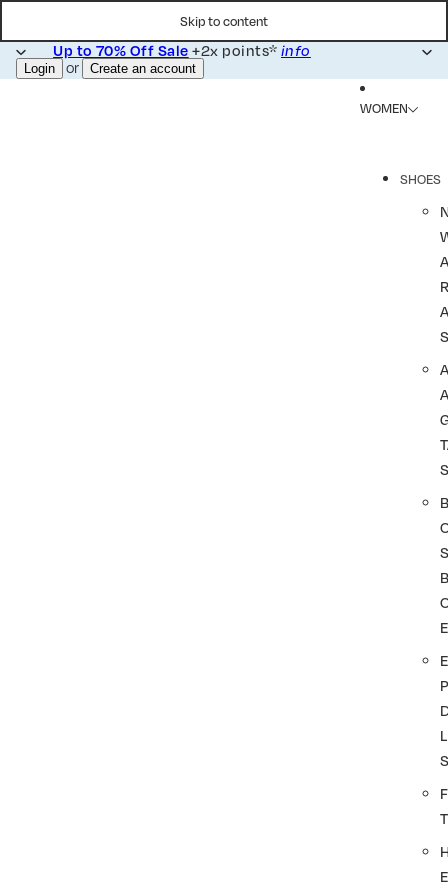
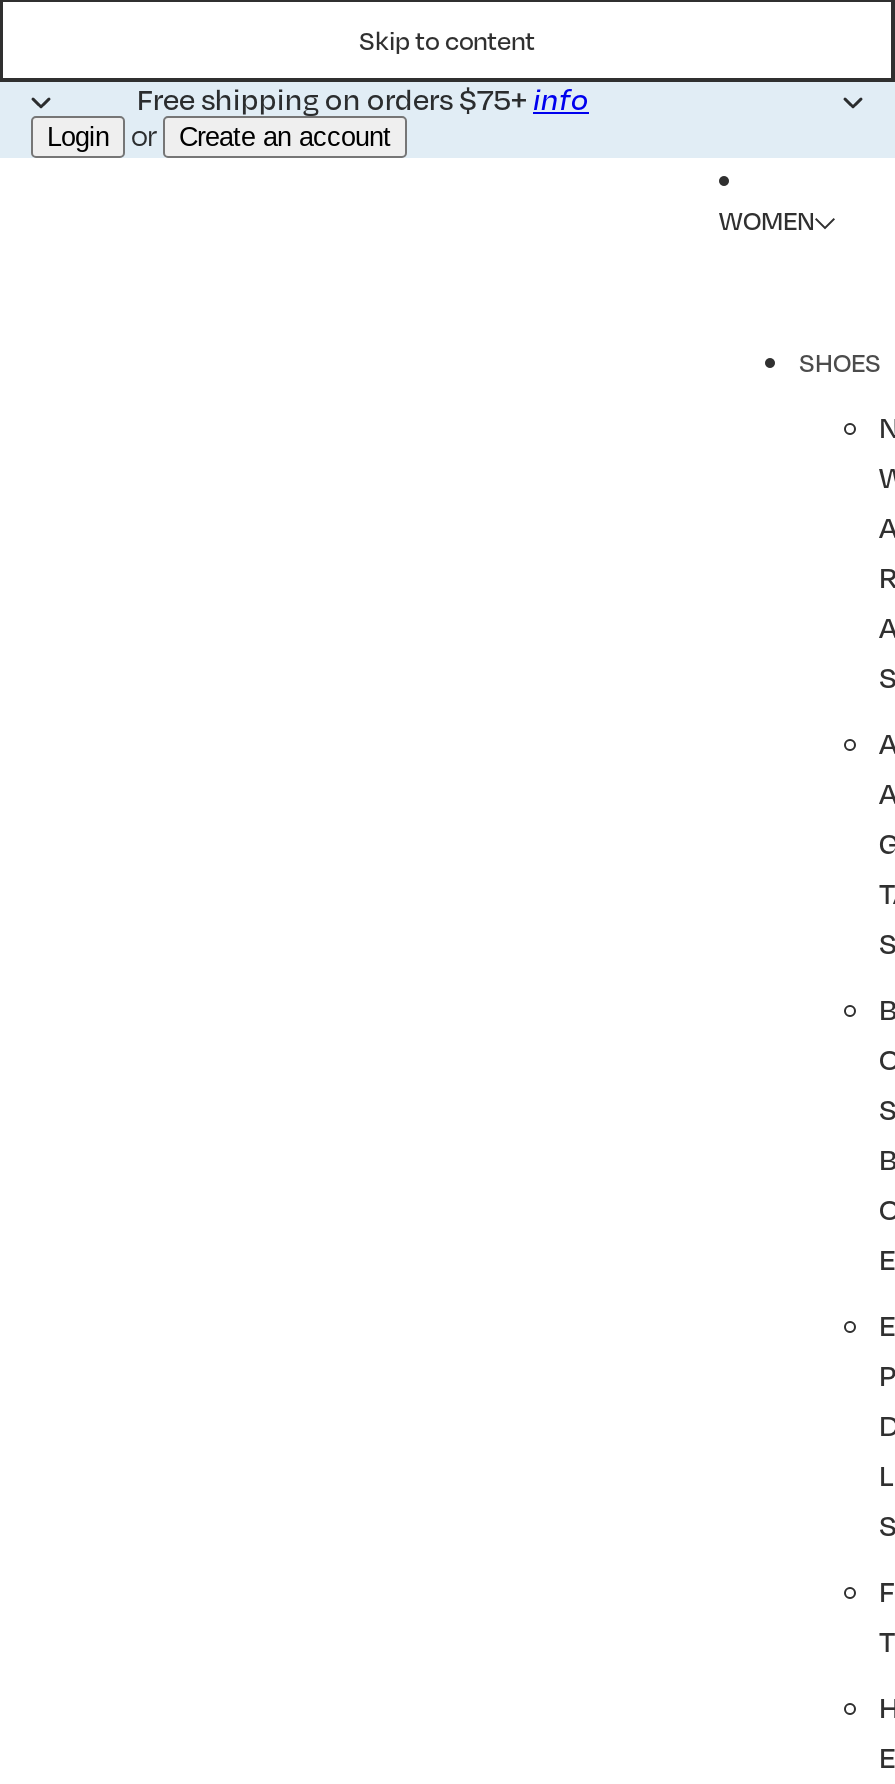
- Up to 70% Off Sale+2x points*info
+ Free shipping on orders $75+info
